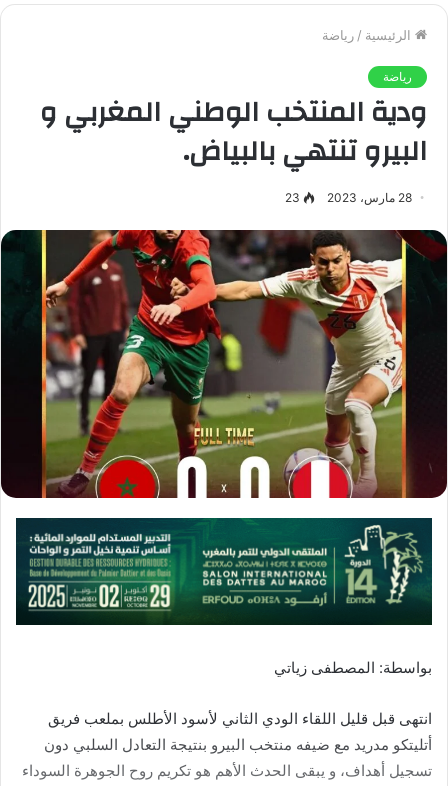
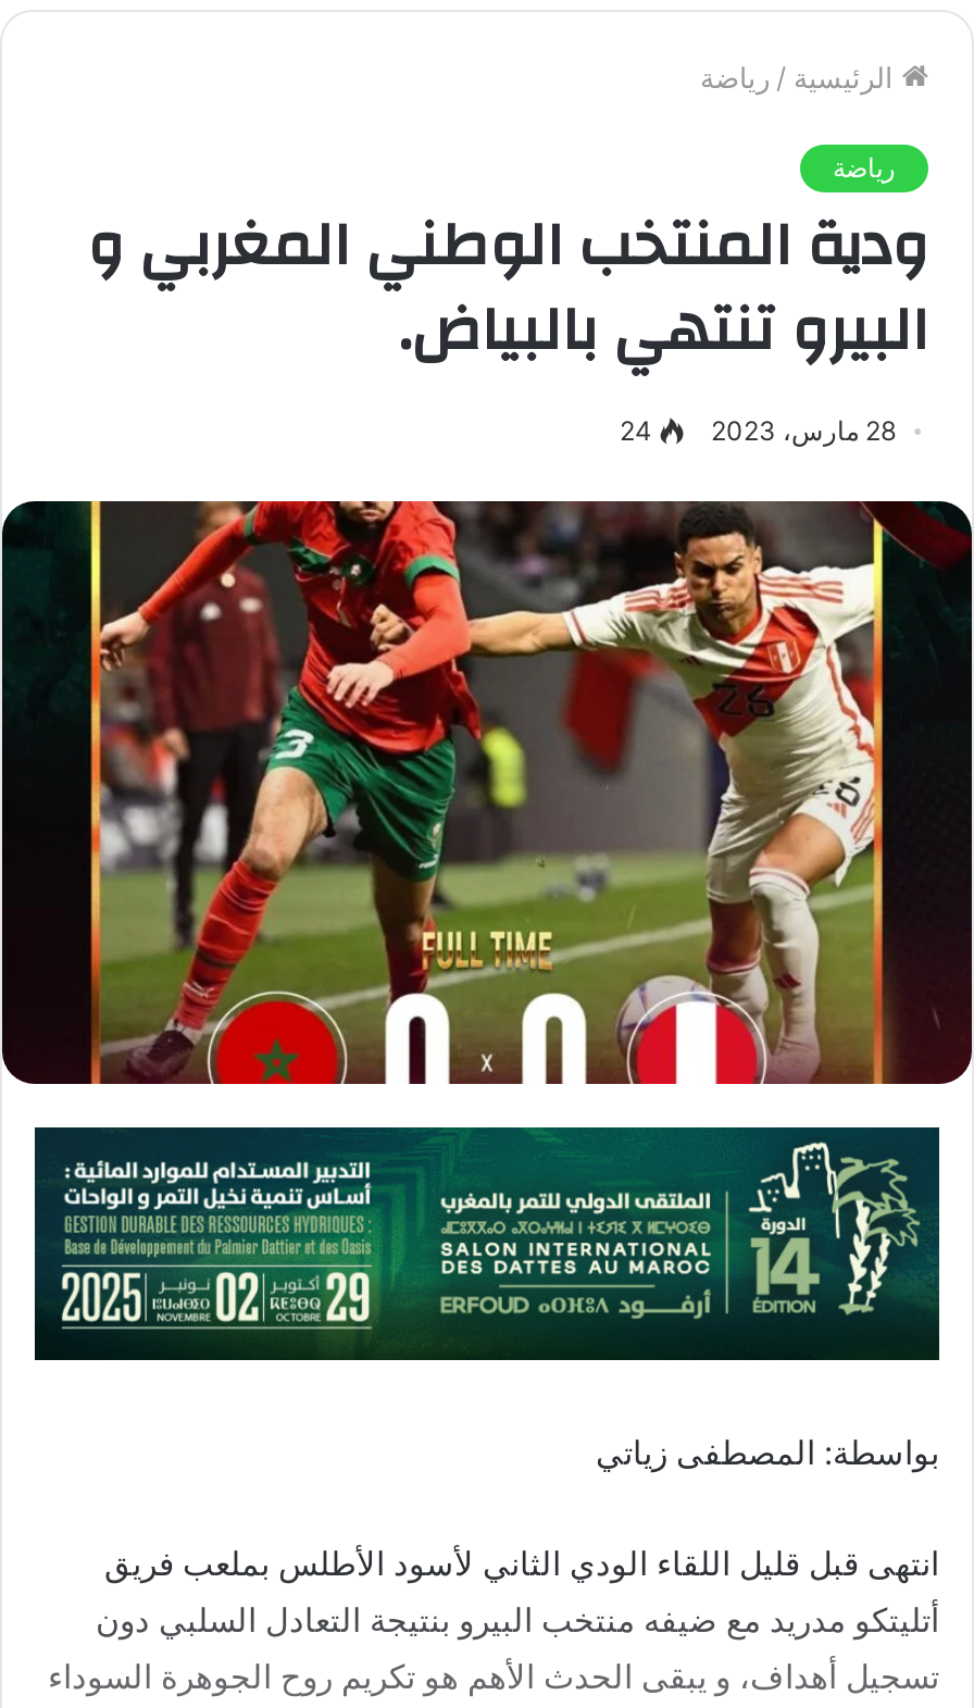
- 23
+ 24
